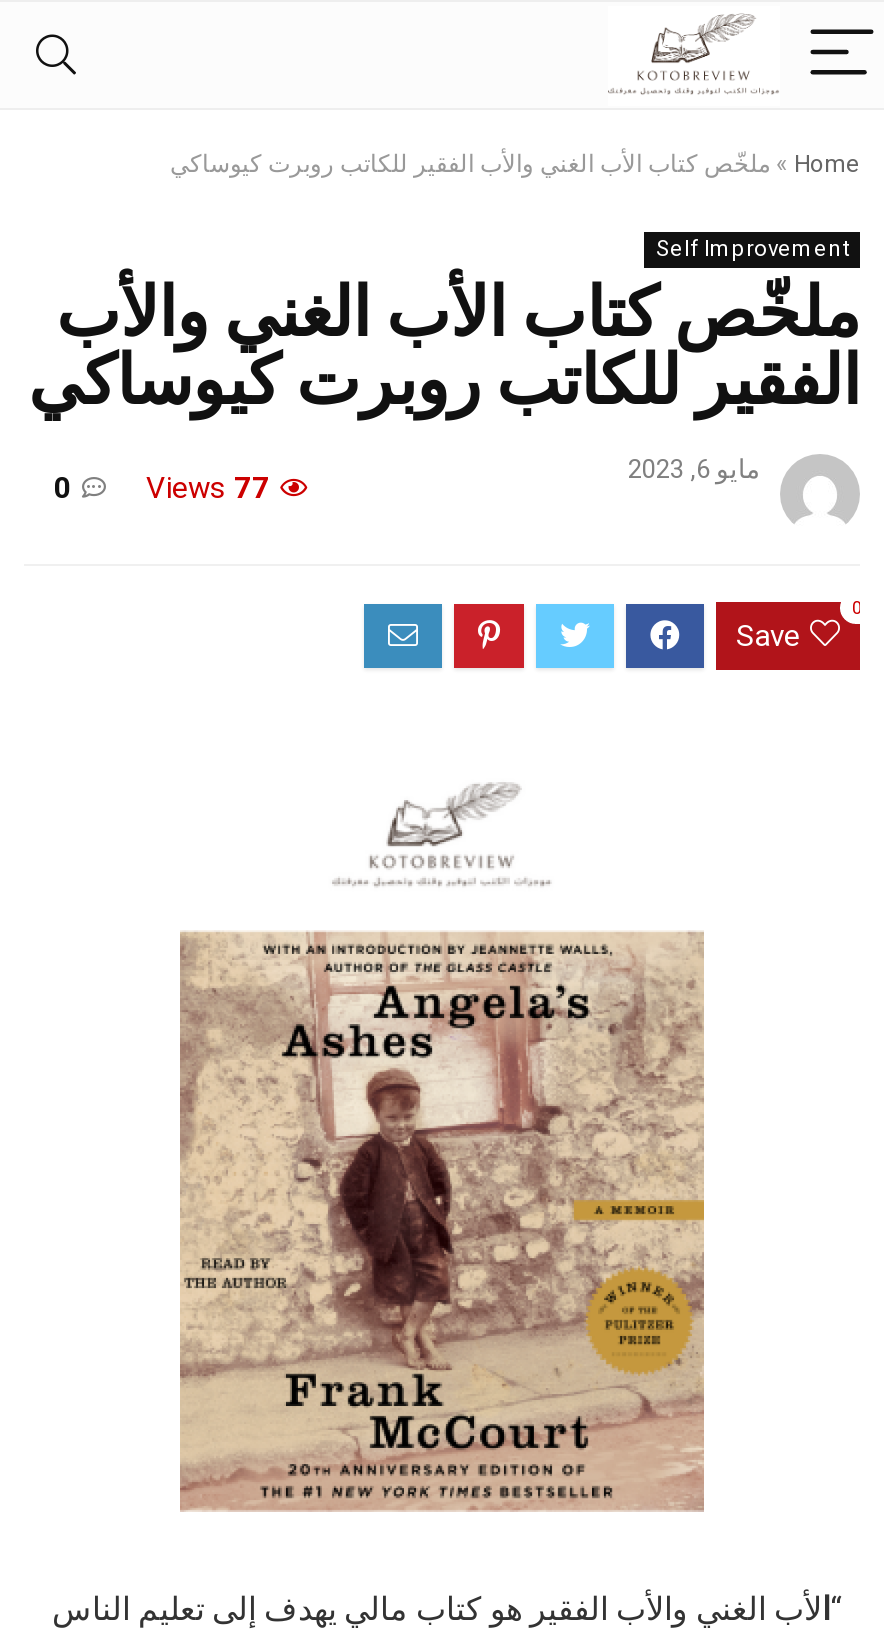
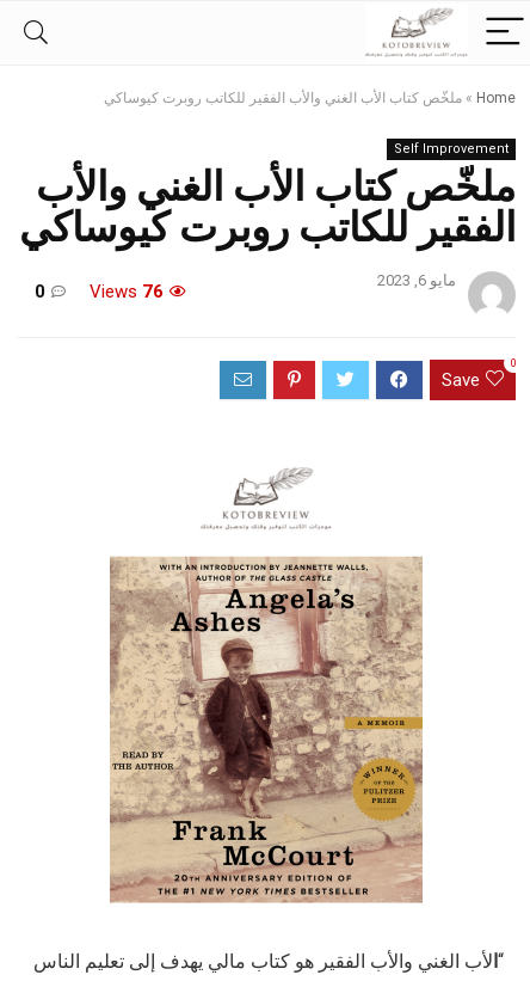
- 77
+ 76
